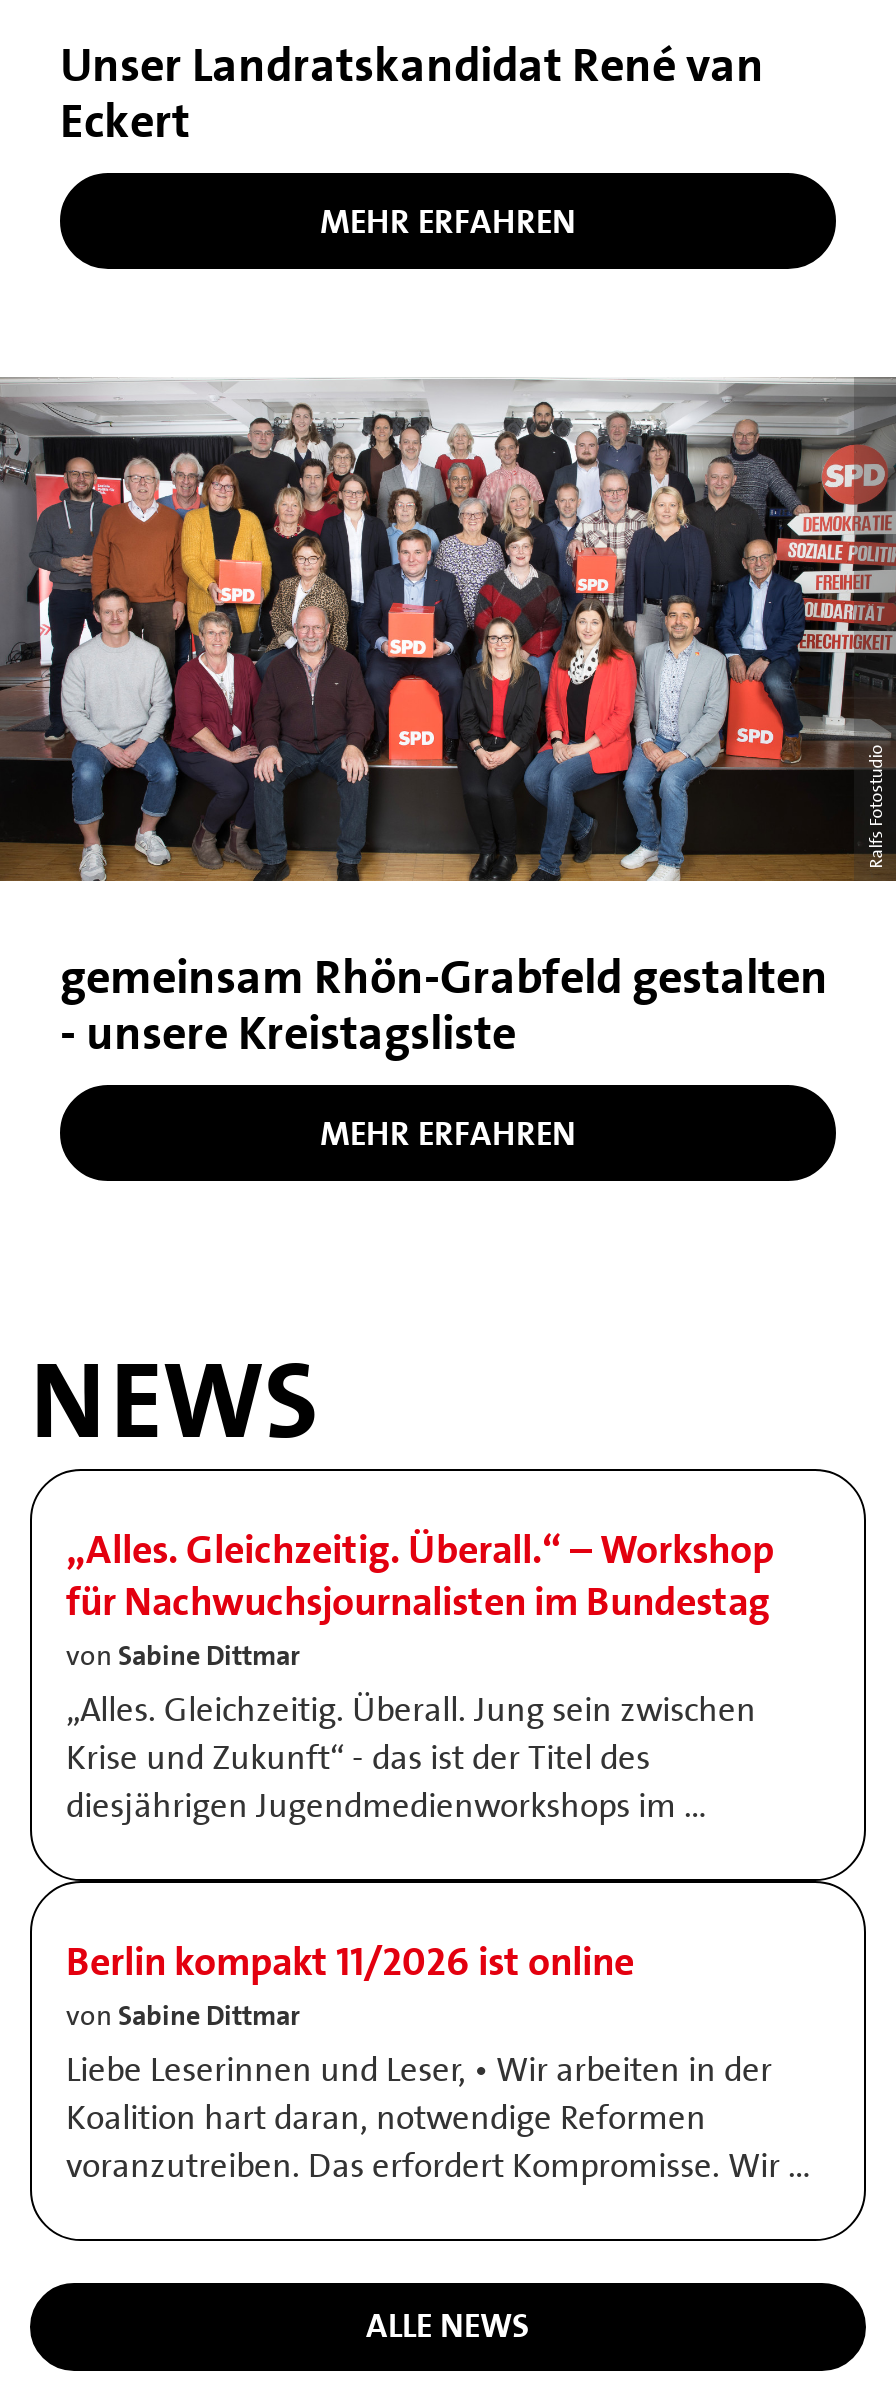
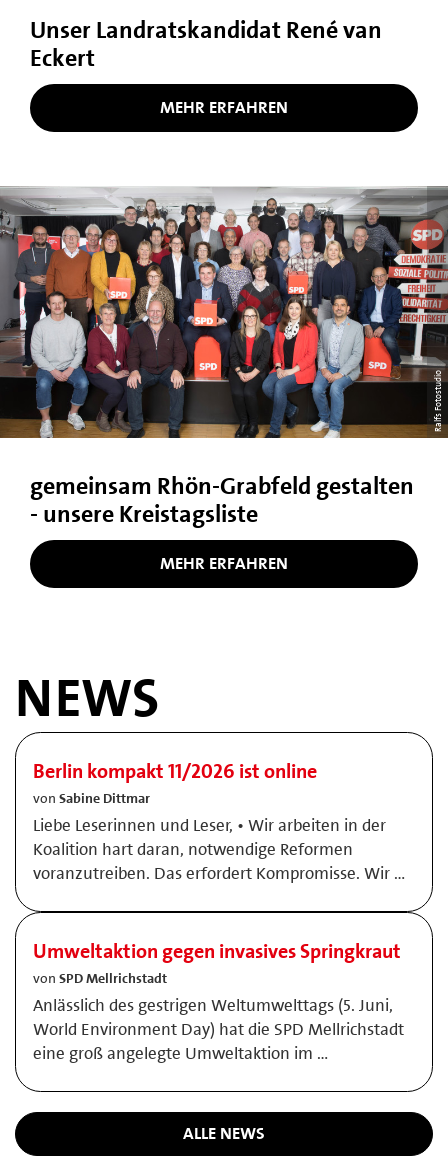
- „Alles. Gleichzeitig. Überall.“ – Workshop
- für Nachwuchsjournalisten im Bundestag
- von Sabine Dittmar
- „Alles. Gleichzeitig. Überall. Jung sein zwischen
- Krise und Zukunft“ - das ist der Titel des
- diesjährigen Jugendmedienworkshops im …

moved up: Berlin kompakt 11/2026 ist online | von Sabine Dittmar | Liebe Leserinnen und Leser, • Wir arbeiten in der | Koalition hart daran, notwendige Reformen | voranzutreiben. Das erfordert Kompromisse. Wir …

+ Umweltaktion gegen invasives Springkraut
+ von SPD Mellrichstadt
+ Anlässlich des gestrigen Weltumwelttags (5. Juni,
+ World Environment Day) hat die SPD Mellrichstadt
+ eine groß angelegte Umweltaktion im …
